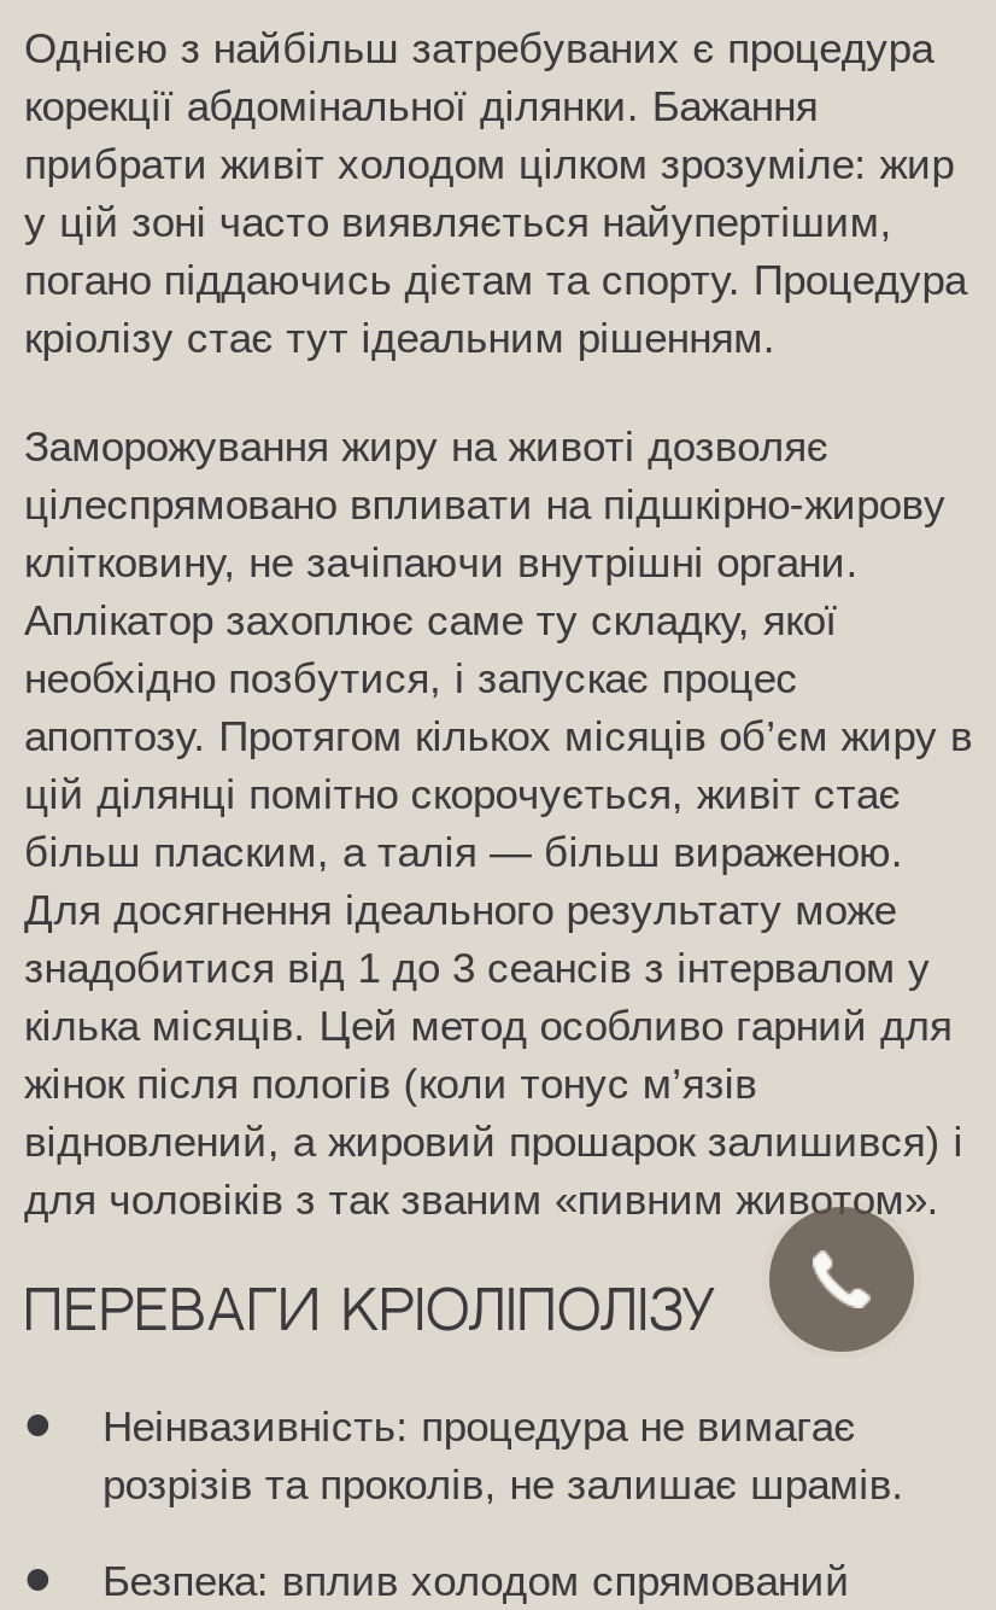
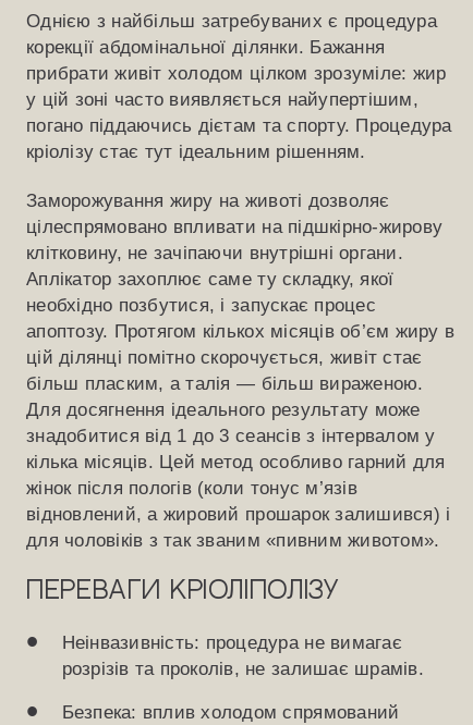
- [image]
